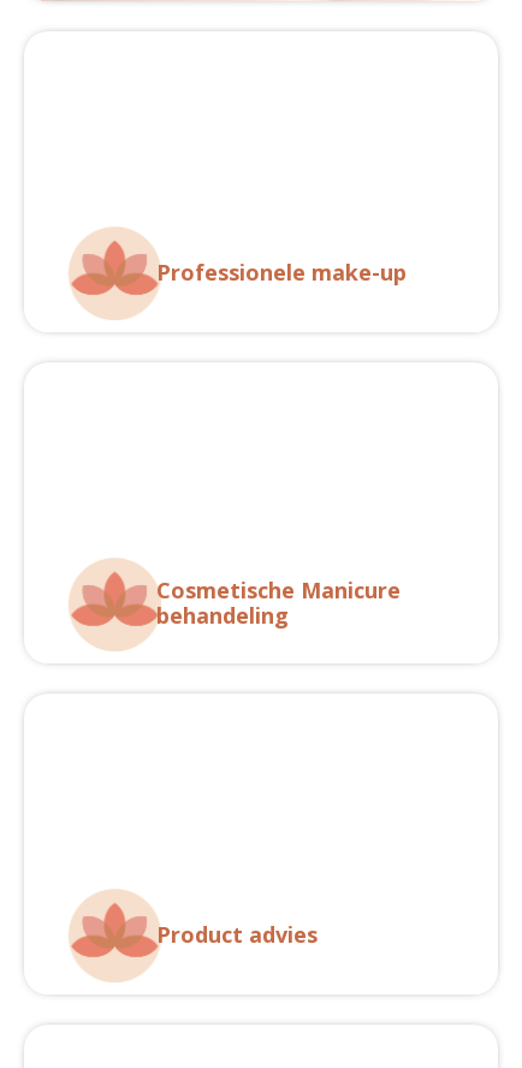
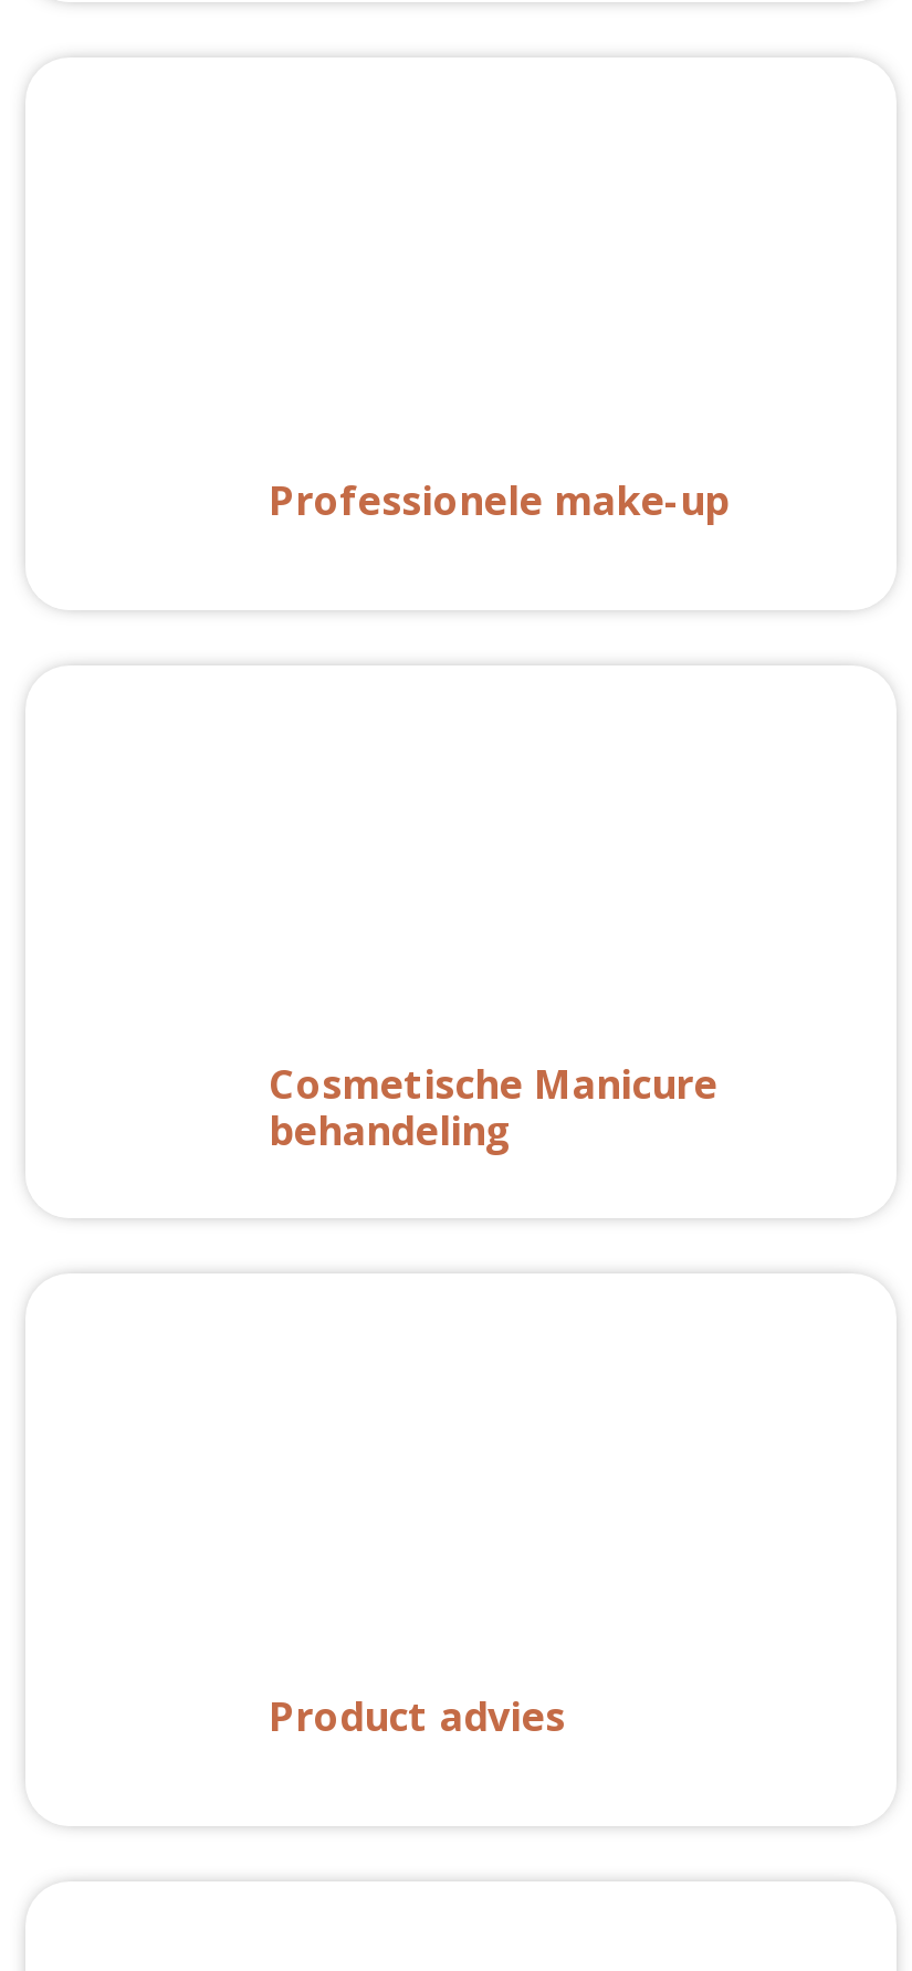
- [image]

- [image]

- [image]
